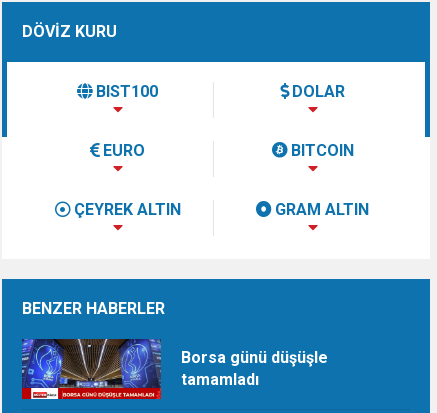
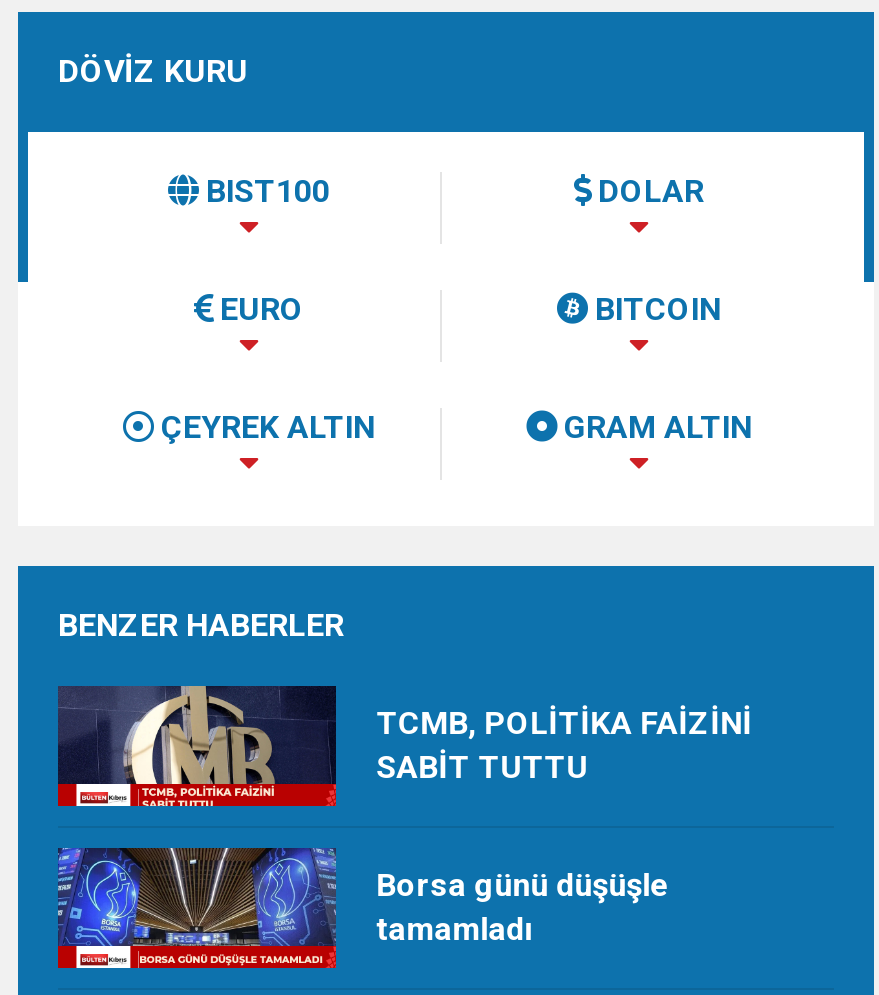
+ [image]
+ TCMB, POLİTİKA FAİZİNİ
+ SABİT TUTTU
